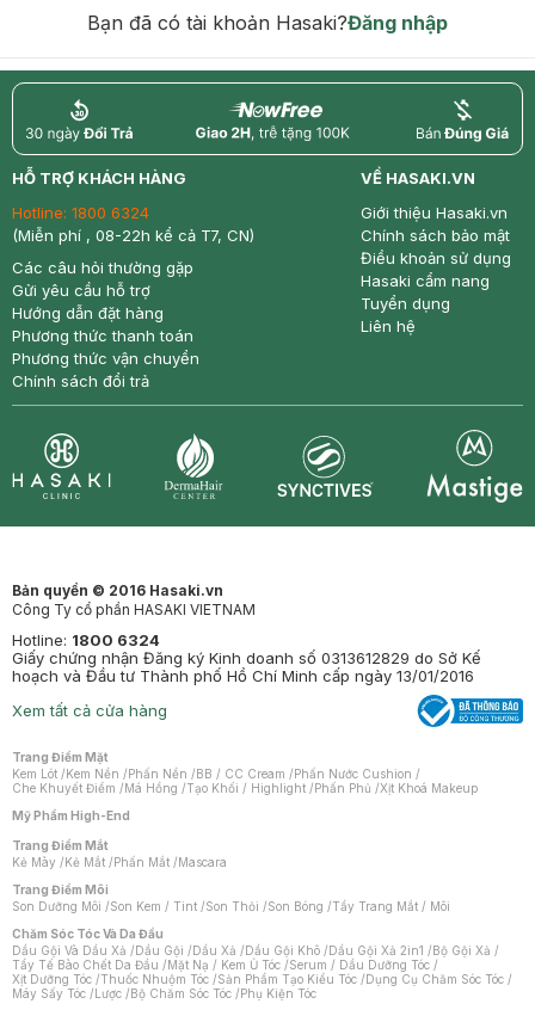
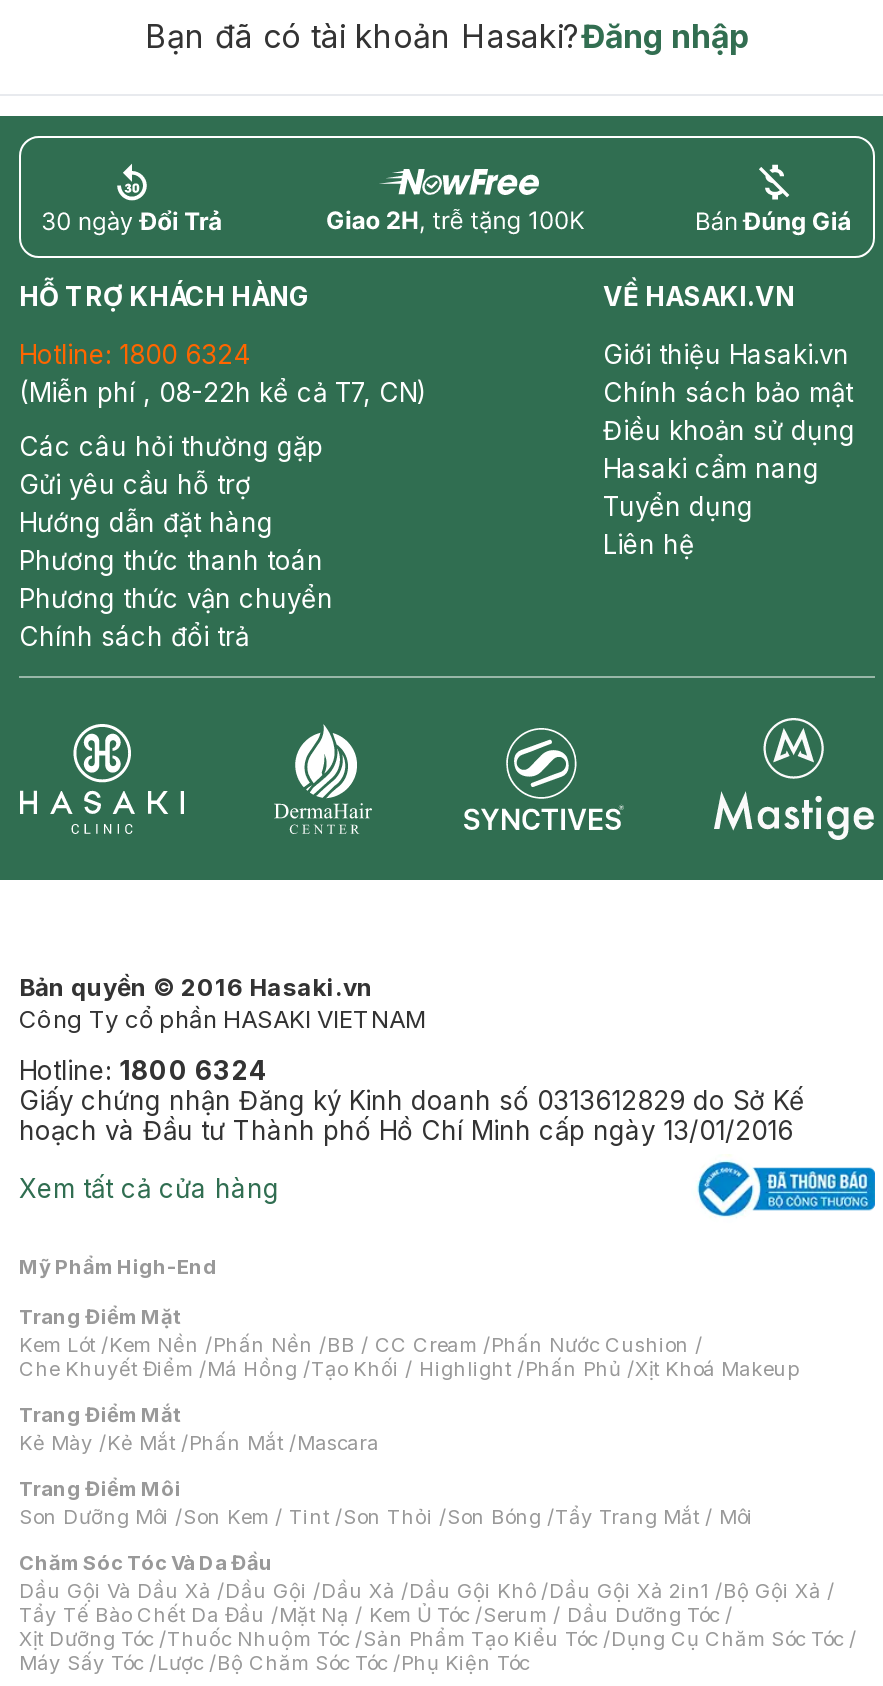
moved down: Trang Điểm Mặt | Kem Lót /Kem Nền /Phấn Nền /BB / CC Cream /Phấn Nước Cushion / | Che Khuyết Điểm /Má Hồng /Tạo Khối / Highlight /Phấn Phủ /Xịt Khoá Makeup

moved up: Mỹ Phẩm High-End
